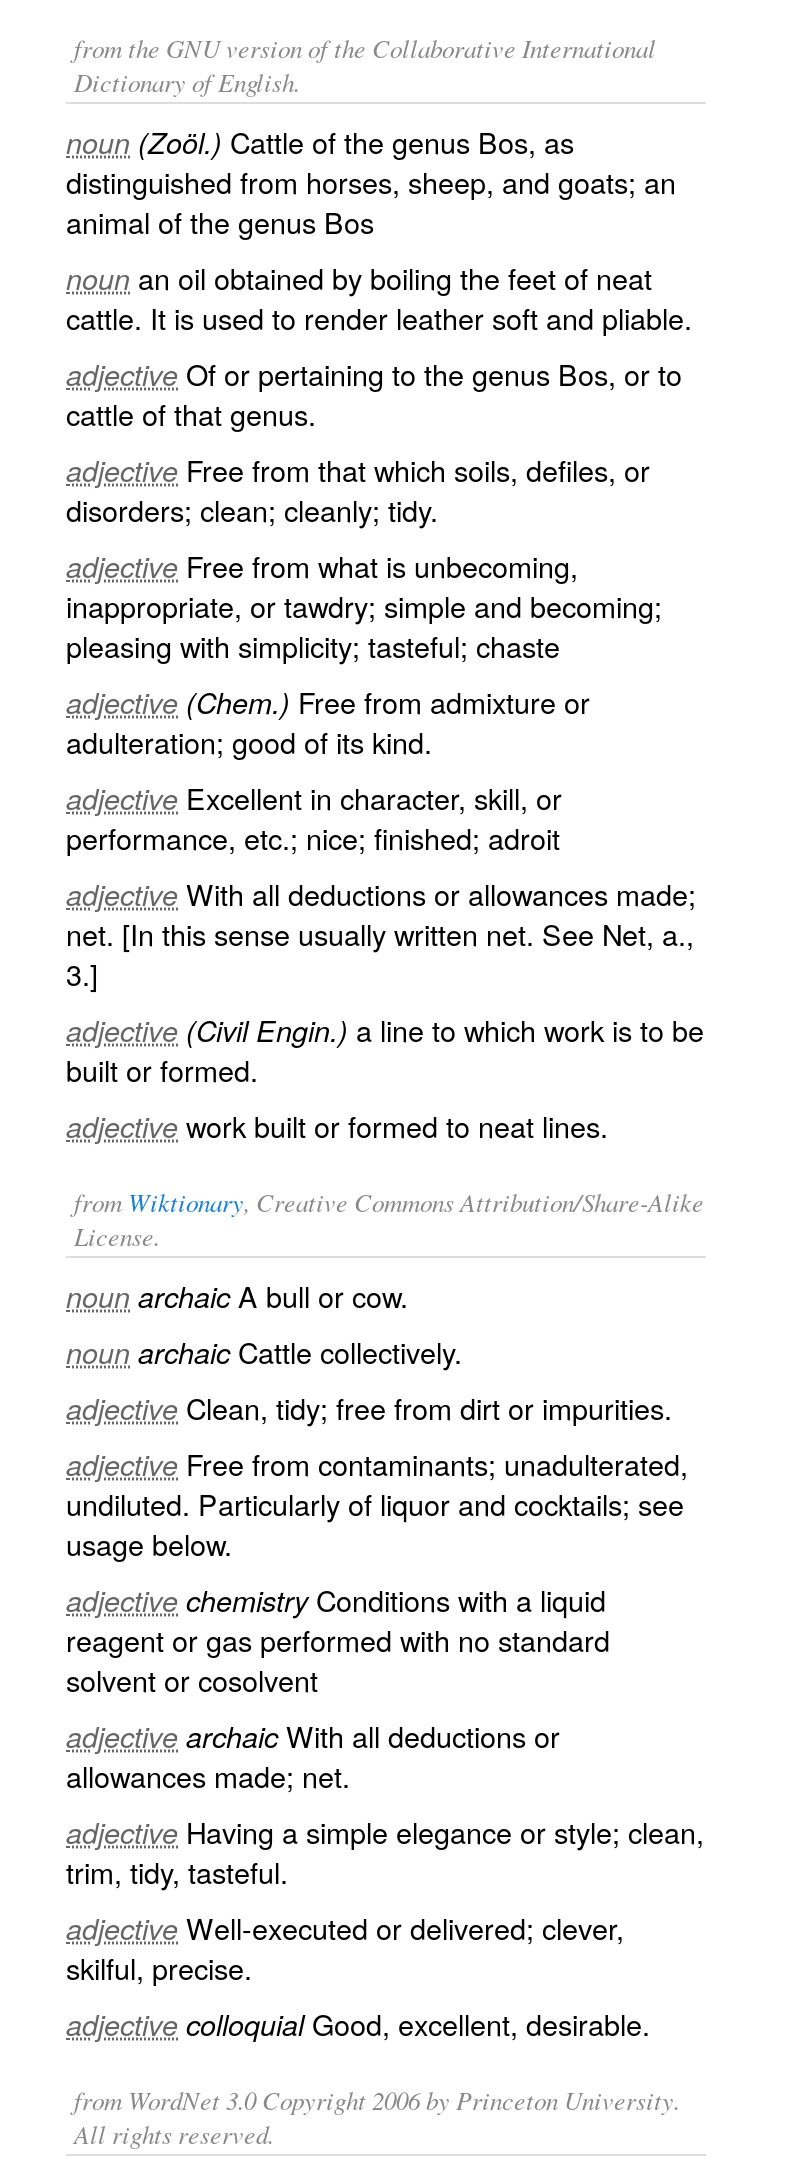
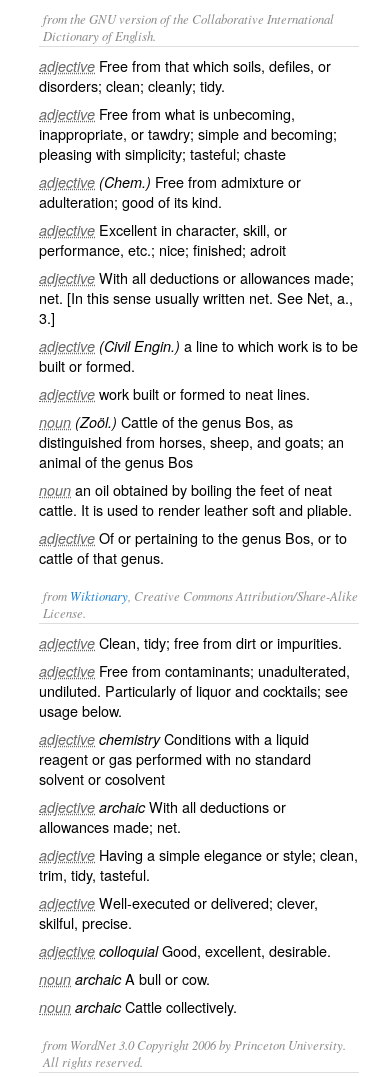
moved down: noun (Zoöl.) Cattle of the genus Bos, as | distinguished from horses, sheep, and goats; an | animal of the genus Bos | noun an oil obtained by boiling the feet of neat | cattle. It is used to render leather soft and pliable. | adjective Of or pertaining to the genus Bos, or to | cattle of that genus.

moved up: adjective Free from that which soils, defiles, or | disorders; clean; cleanly; tidy. | adjective Free from what is unbecoming, | ... | built or formed. | adjective work built or formed to neat lines.

moved down: noun archaic A bull or cow. | noun archaic Cattle collectively.

moved up: adjective Clean, tidy; free from dirt or impurities. | adjective Free from contaminants; unadulterated, | undiluted. Particularly of liquor and cocktails; see | ... | skilful, precise. | adjective colloquial Good, excellent, desirable.
